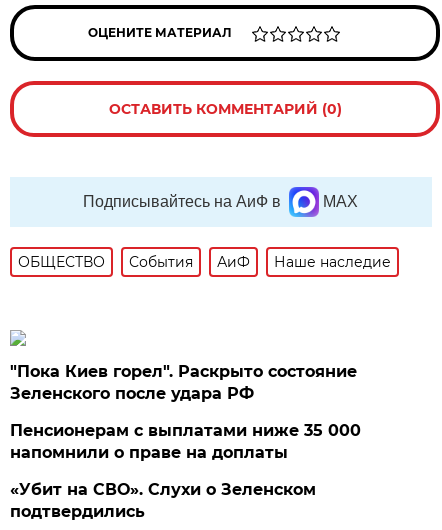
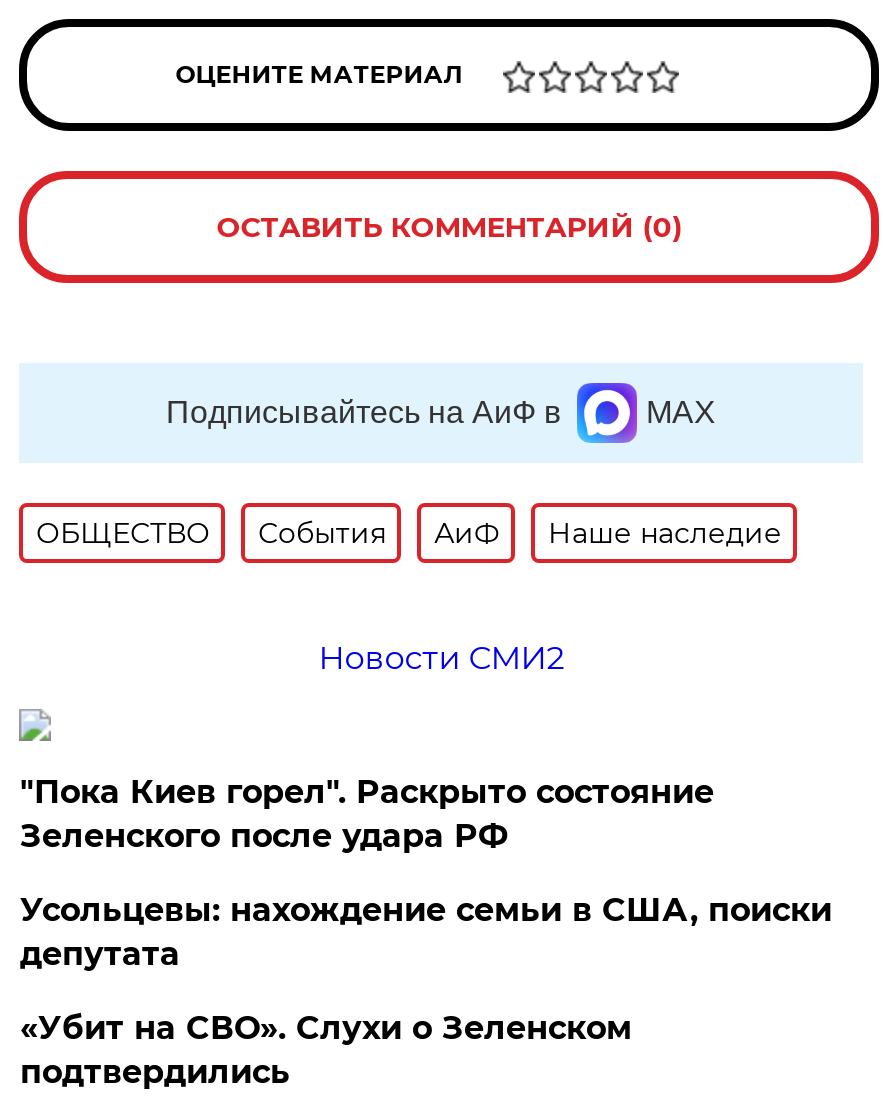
+ Новости СМИ2

- Пенсионерам с выплатами ниже 35 000
- напомнили о праве на доплаты
+ Усольцевы: нахождение семьи в США, поиски
+ депутата
